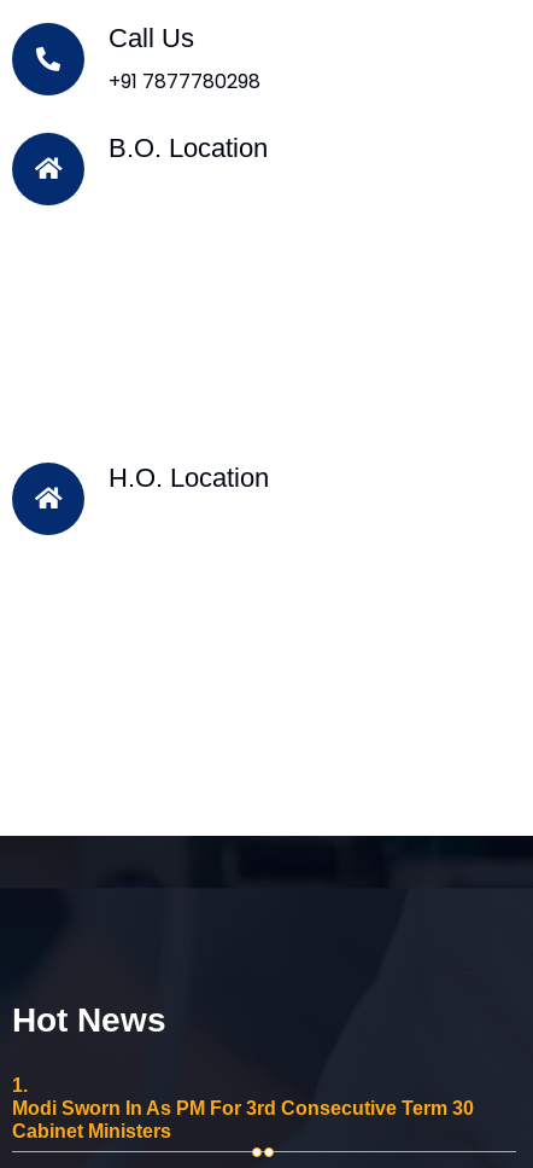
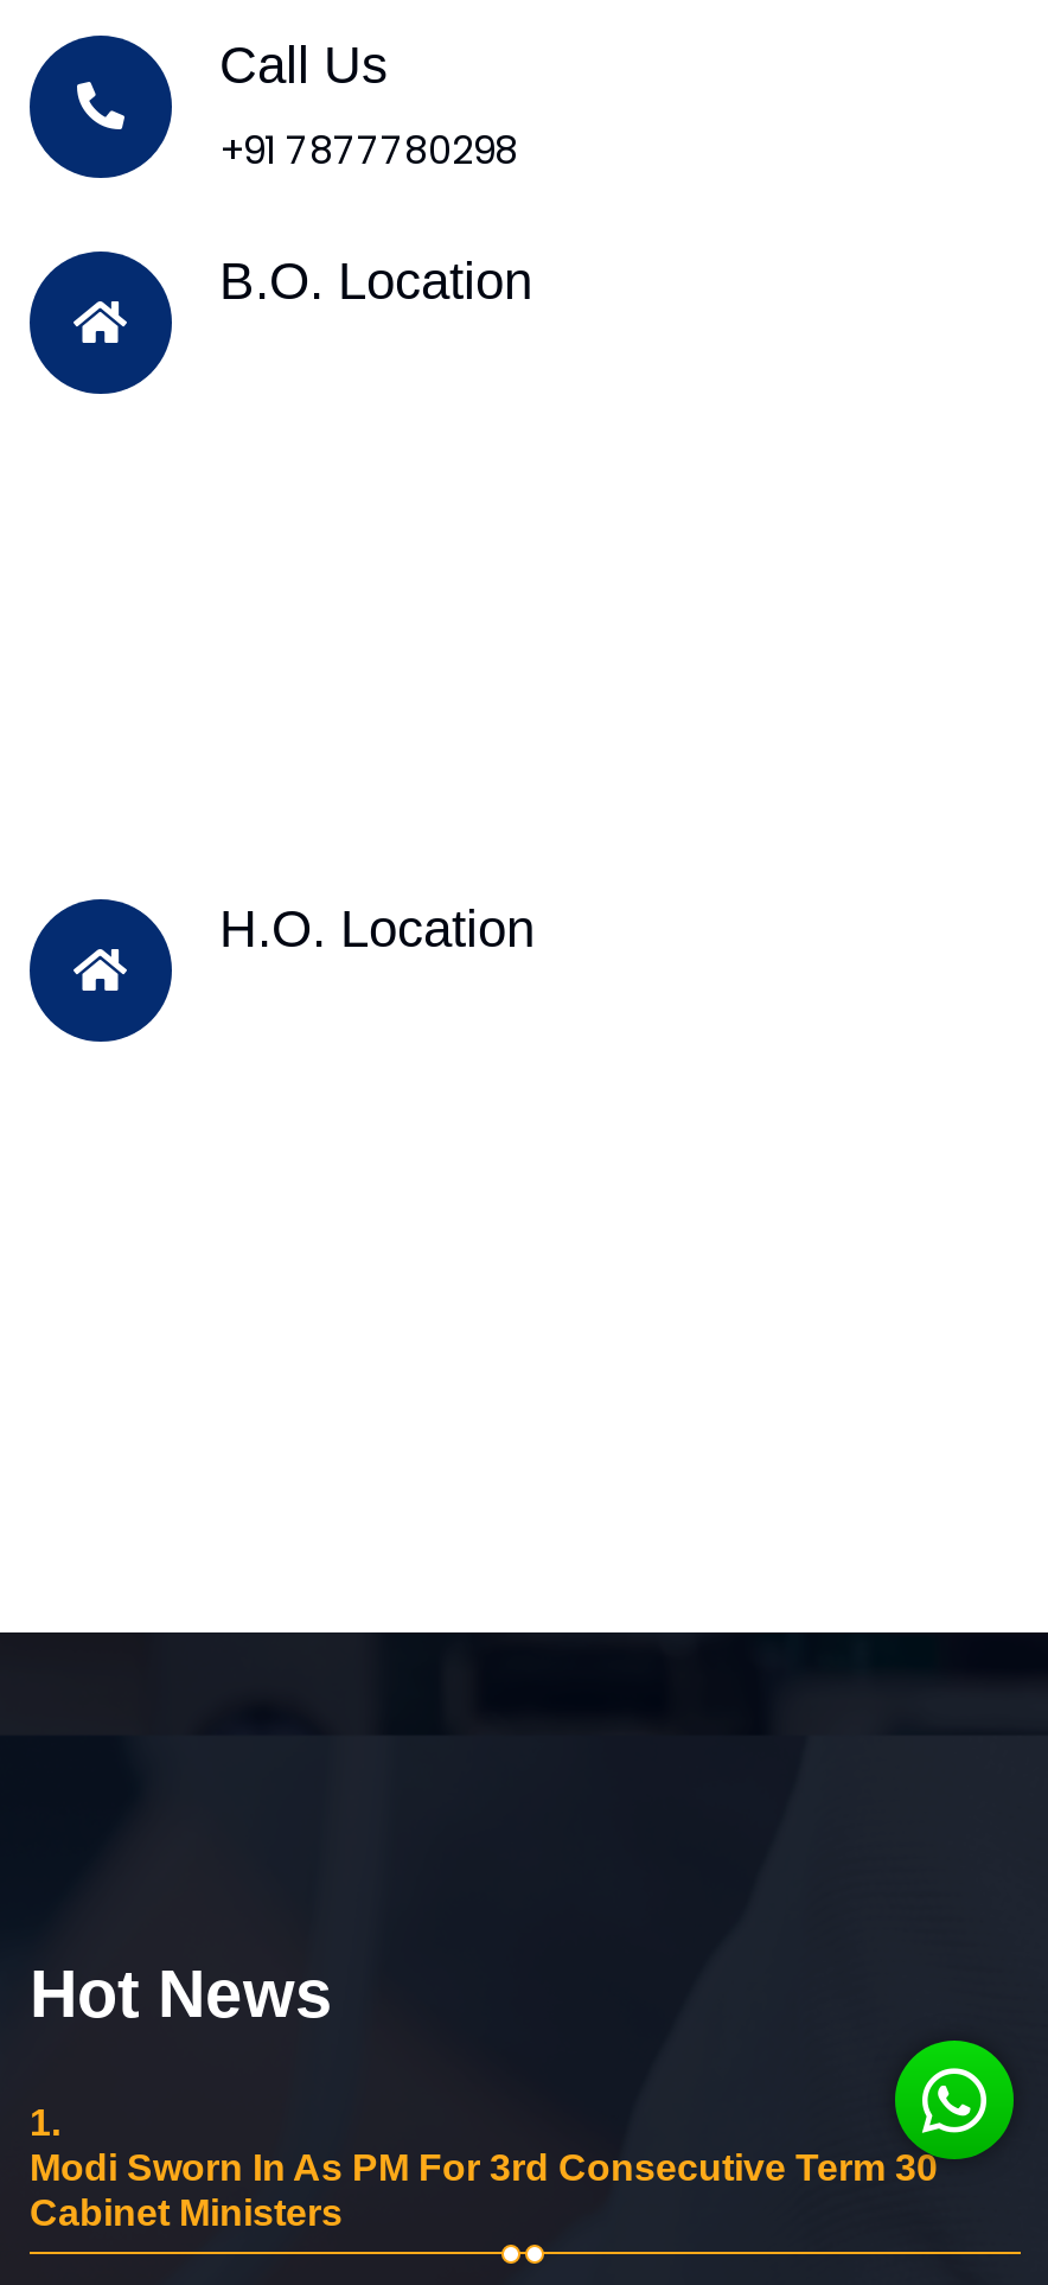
+ [image]
